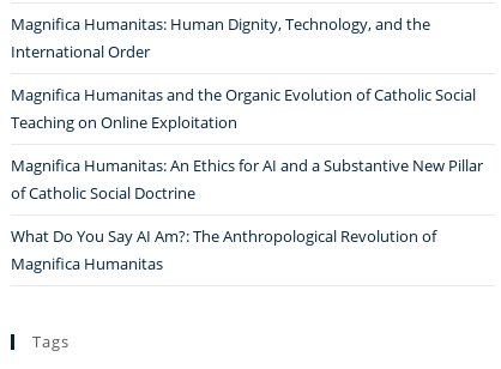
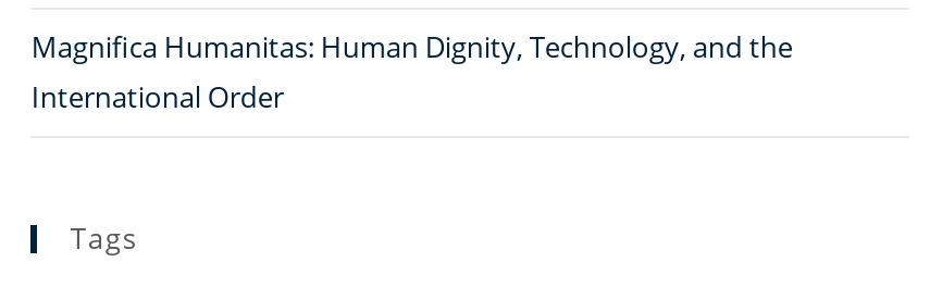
- Magnifica Humanitas and the Organic Evolution of Catholic Social
- Teaching on Online Exploitation
- Magnifica Humanitas: An Ethics for AI and a Substantive New Pillar
- of Catholic Social Doctrine
- What Do You Say AI Am?: The Anthropological Revolution of
- Magnifica Humanitas
